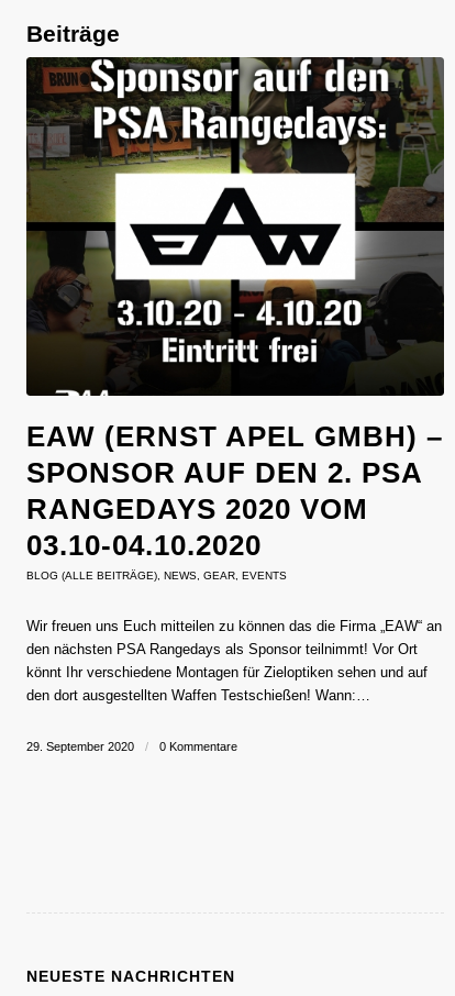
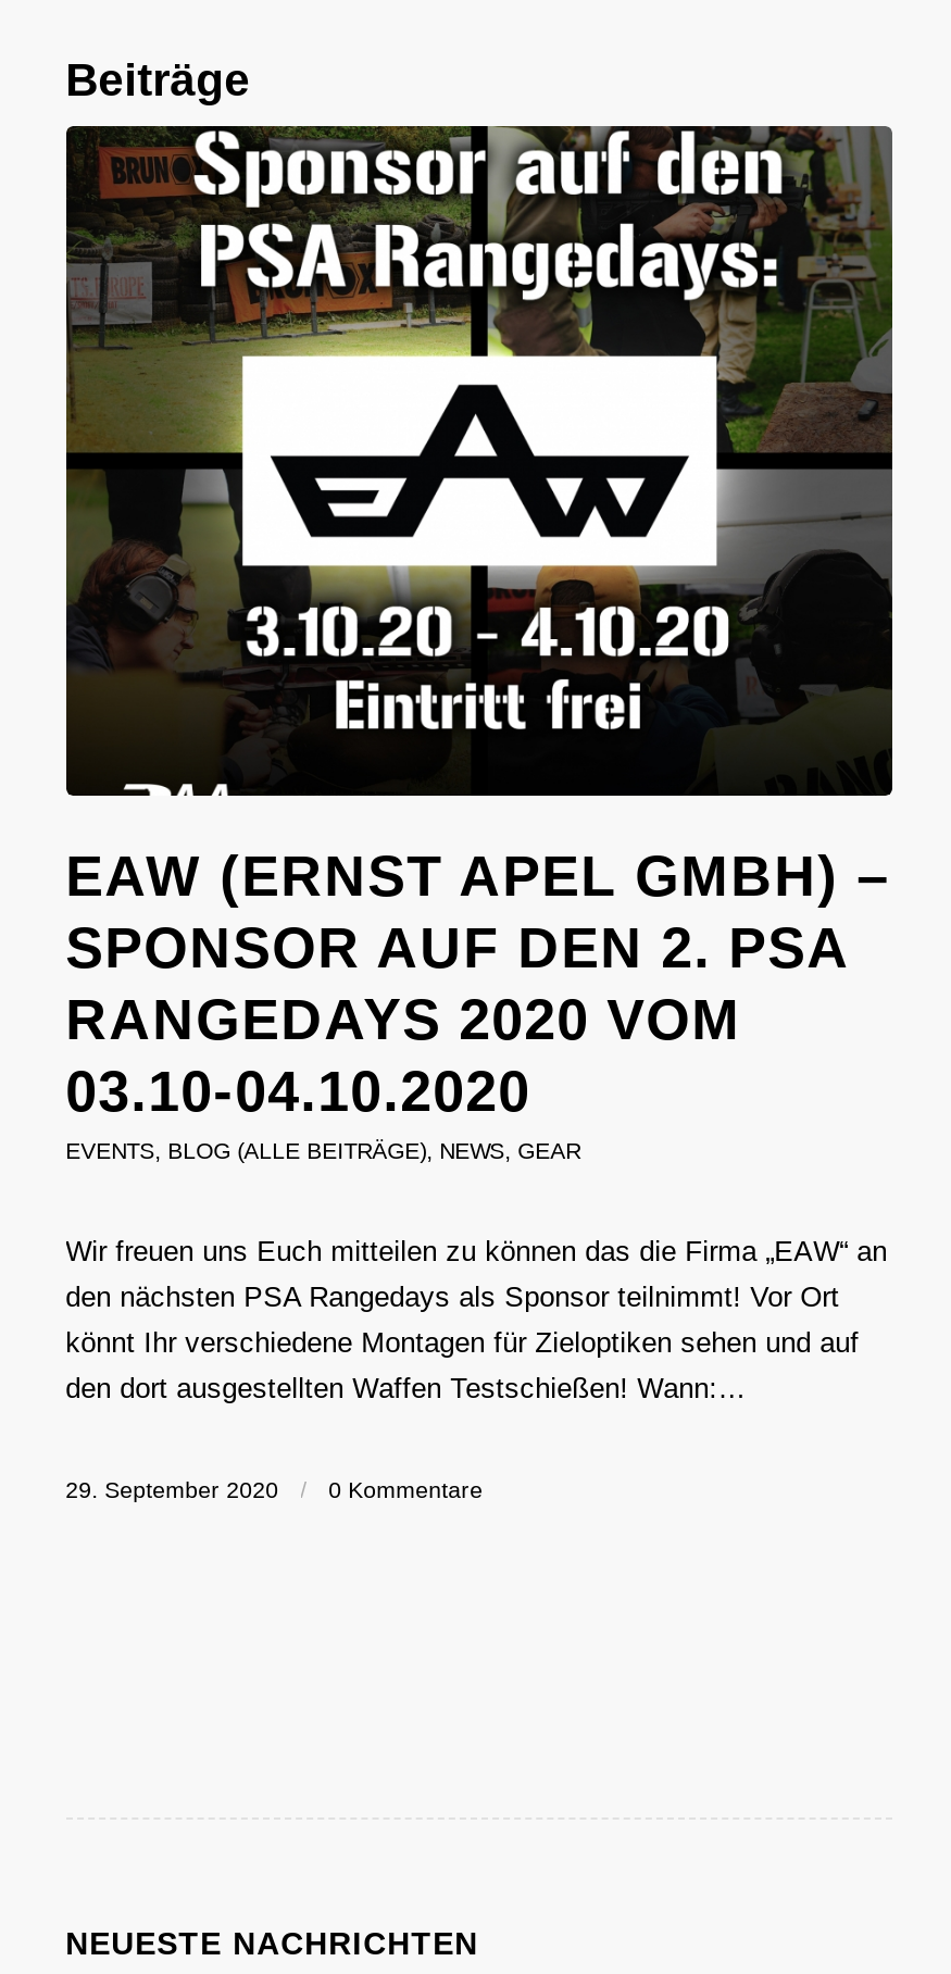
- BLOG (ALLE BEITRÄGE), NEWS, GEAR, EVENTS
+ EVENTS, BLOG (ALLE BEITRÄGE), NEWS, GEAR
